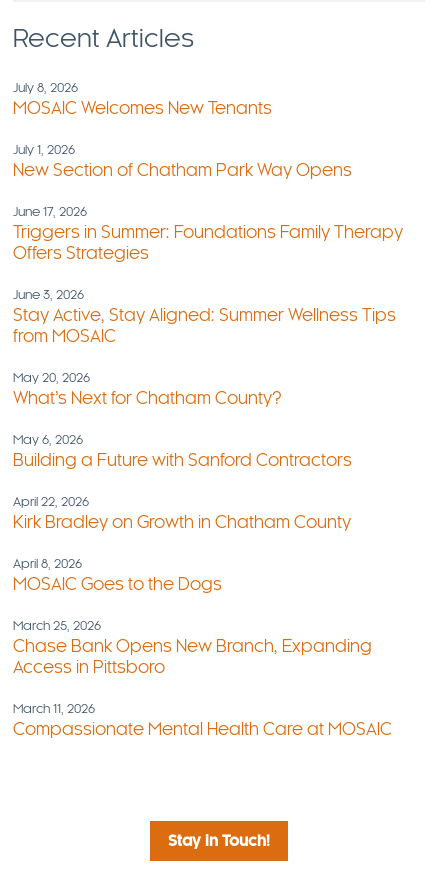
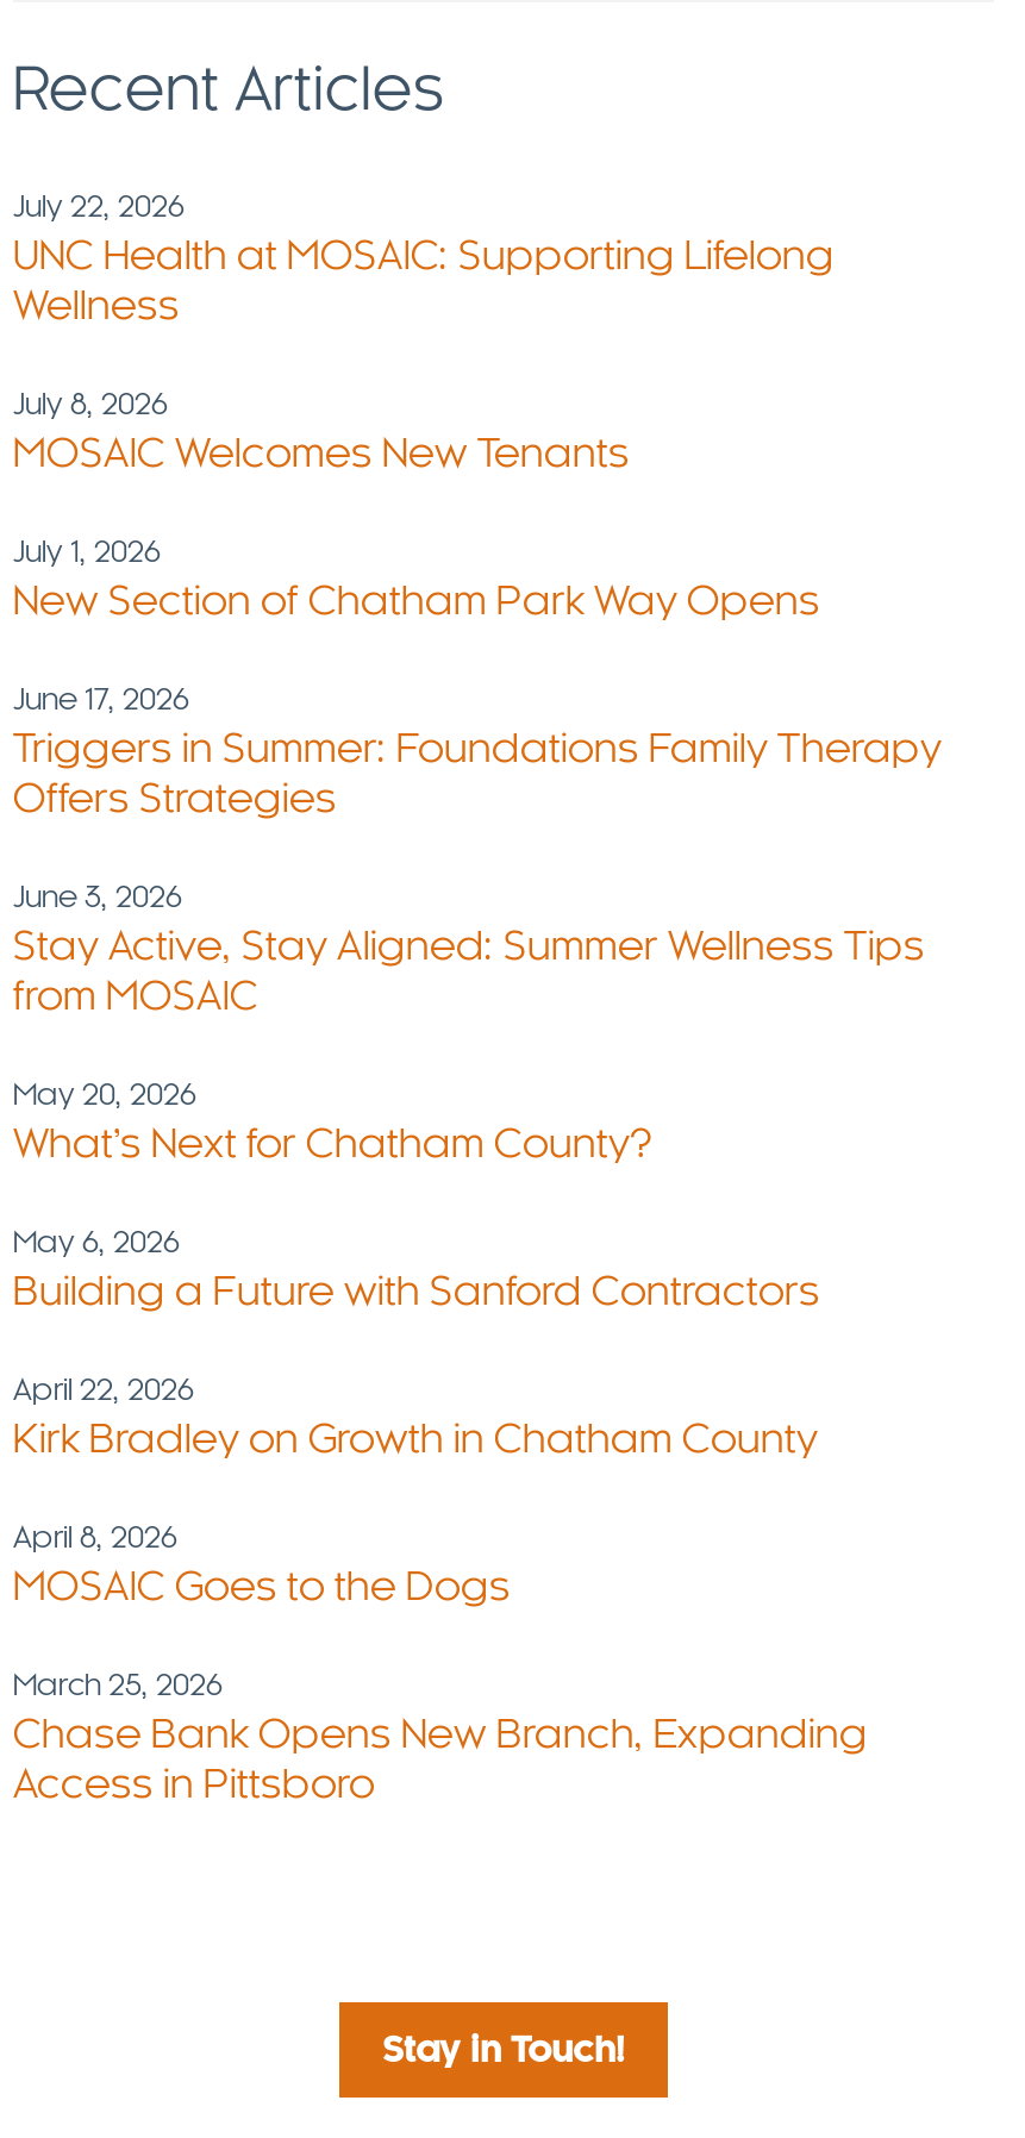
+ July 22, 2026
+ UNC Health at MOSAIC: Supporting Lifelong
+ Wellness

moved down: July 8, 2026 | MOSAIC Welcomes New Tenants | July 1, 2026 | ... | Chase Bank Opens New Branch, Expanding | Access in Pittsboro

- March 11, 2026
- Compassionate Mental Health Care at MOSAIC
